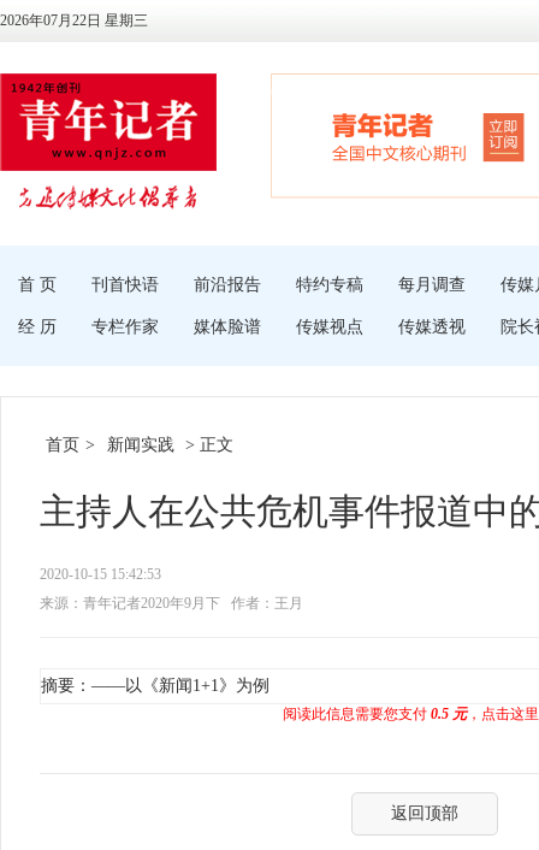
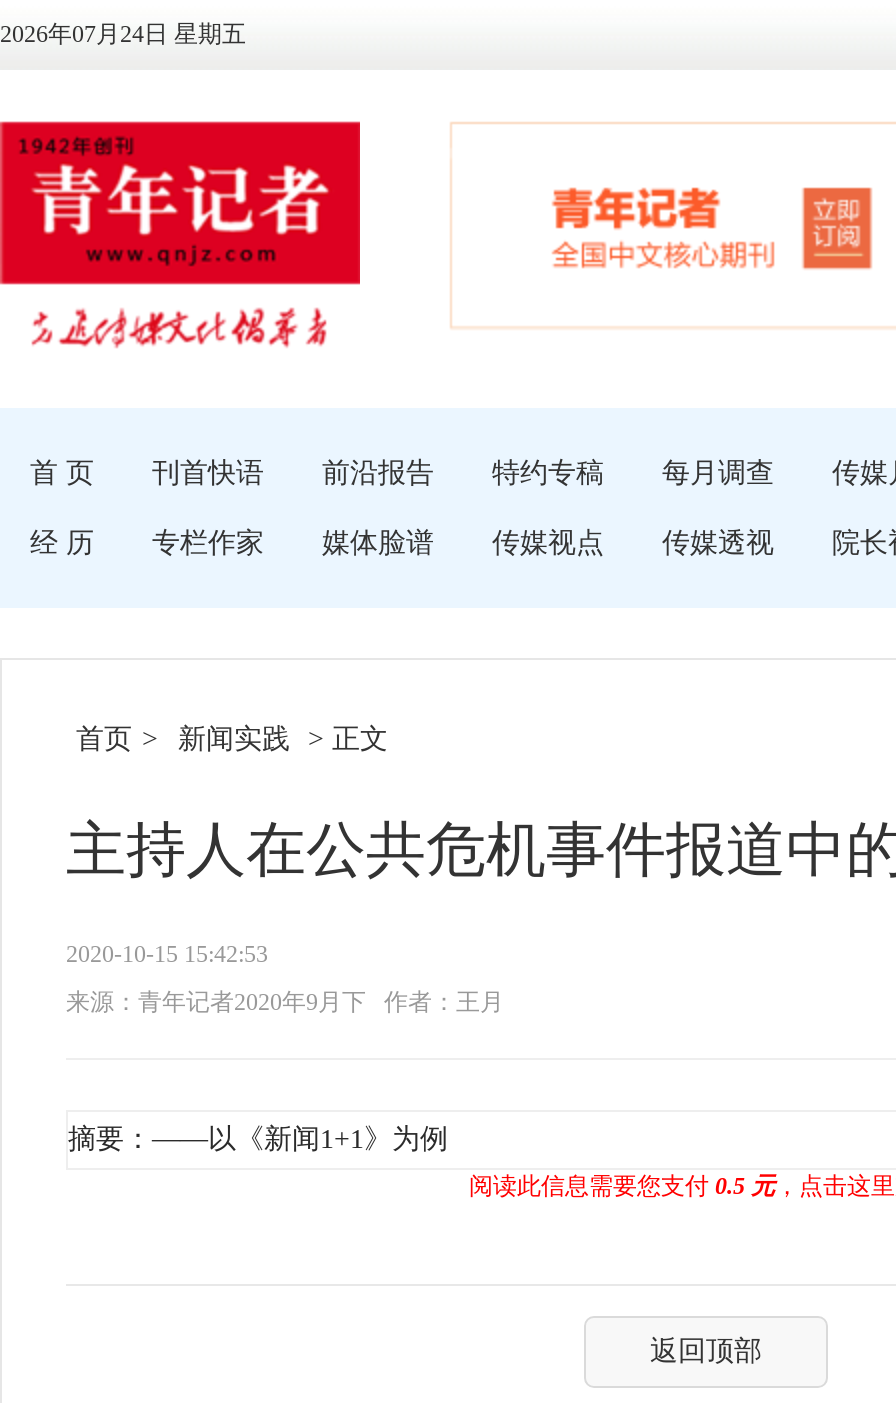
- 2026年07月22日 星期三
+ 2026年07月24日 星期五
